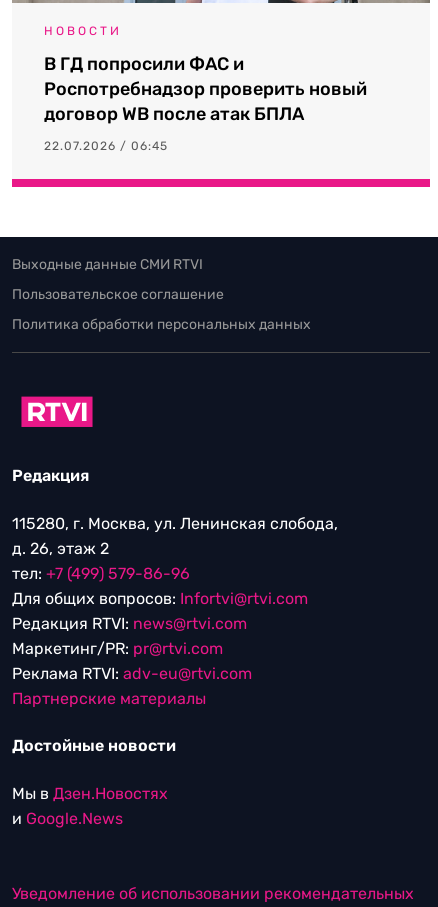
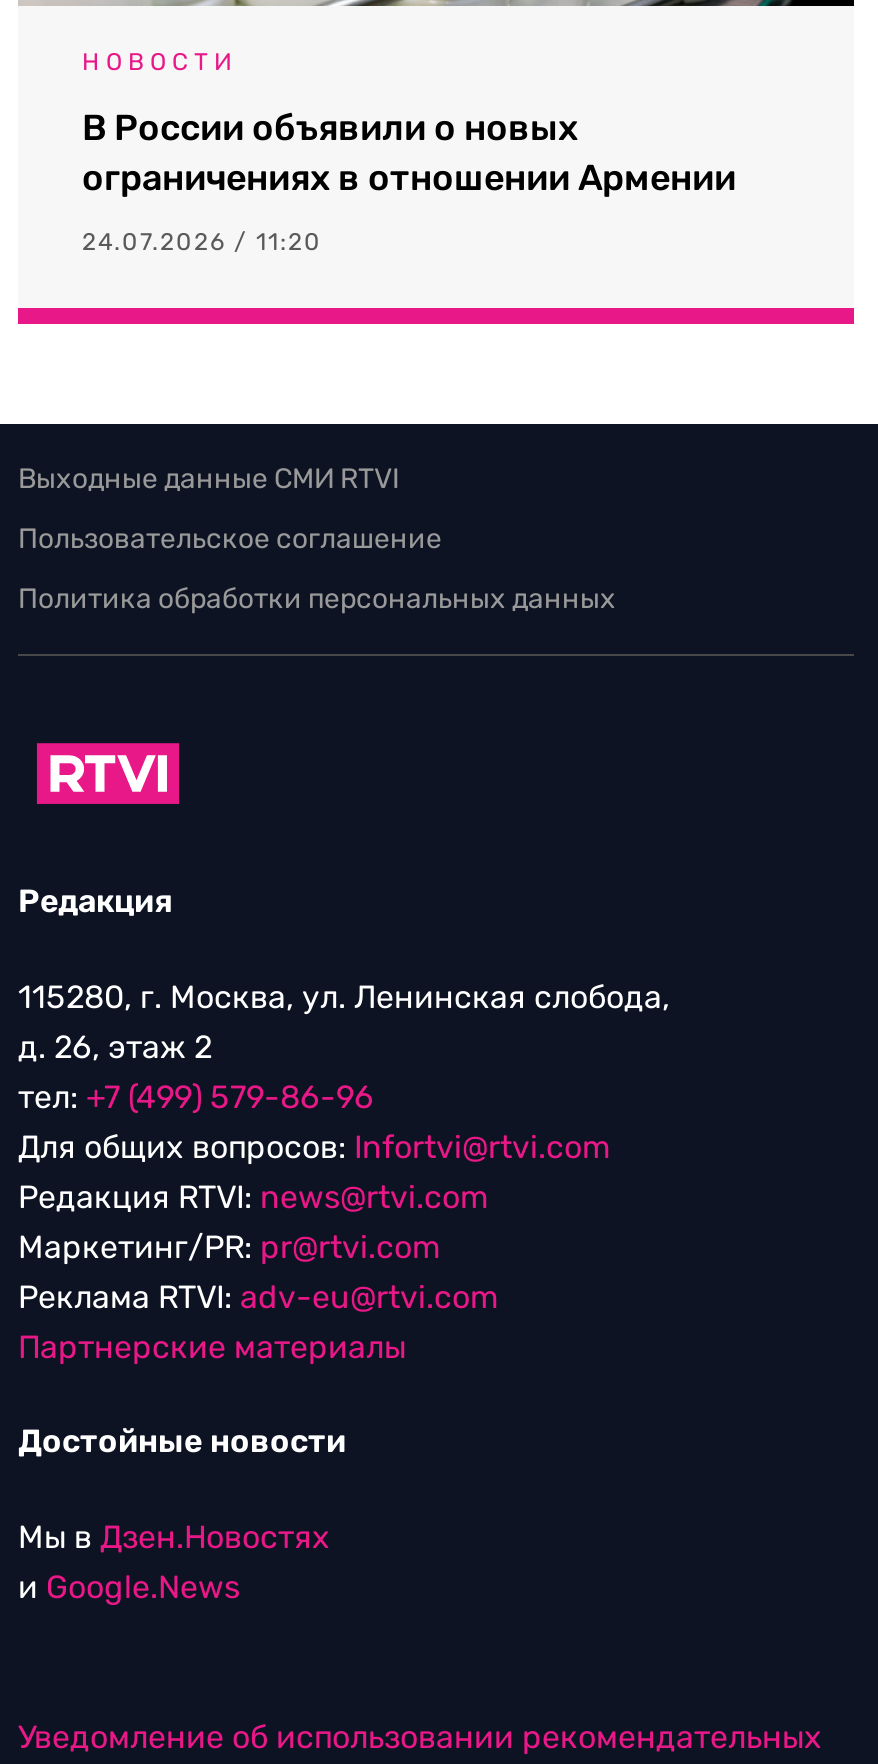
- В ГД попросили ФАС и
- Роспотребнадзор проверить новый
- договор WB после атак БПЛА
+ В России объявили о новых
+ ограничениях в отношении Армении

- 22.07.2026 / 06:45
+ 24.07.2026 / 11:20
